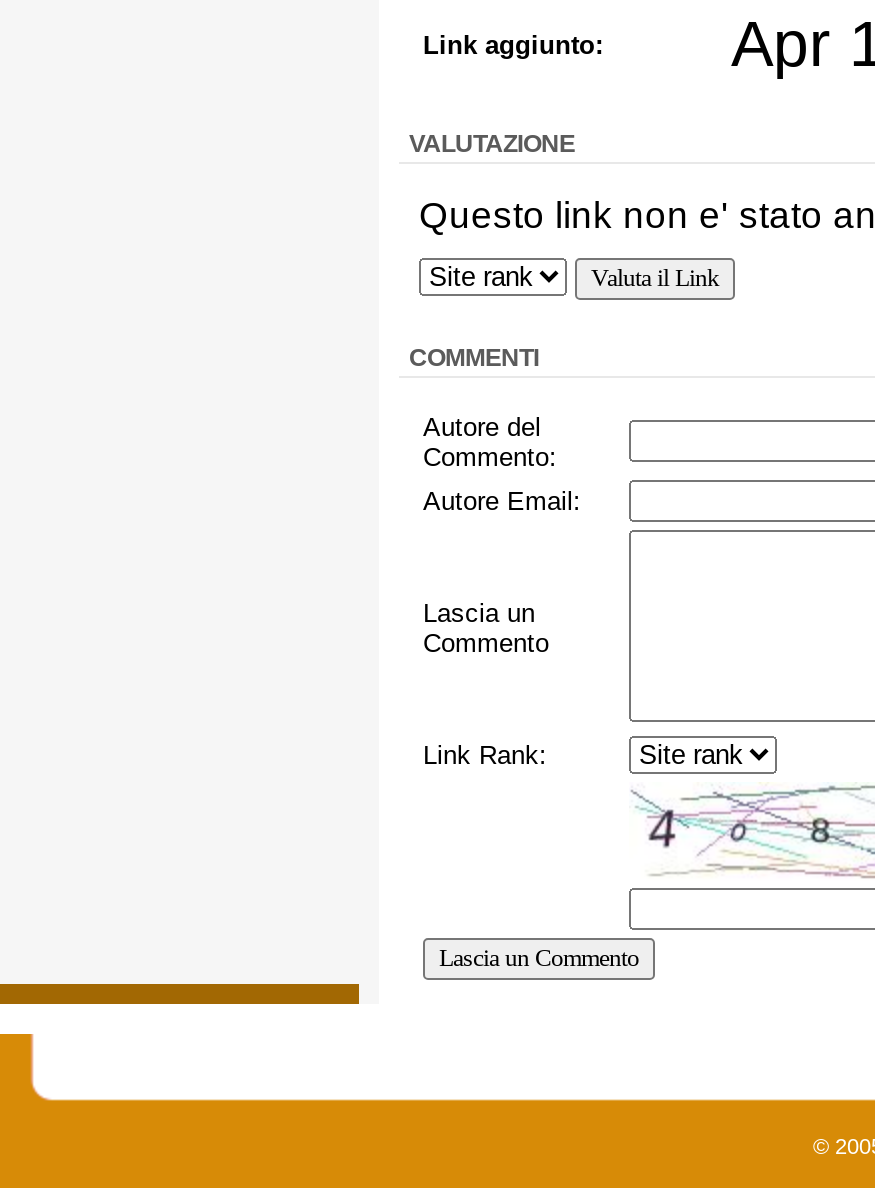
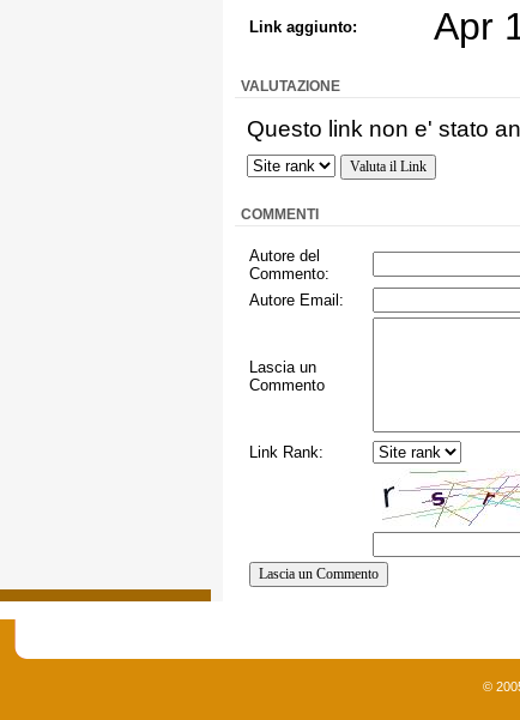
- [image]
+ [image]
